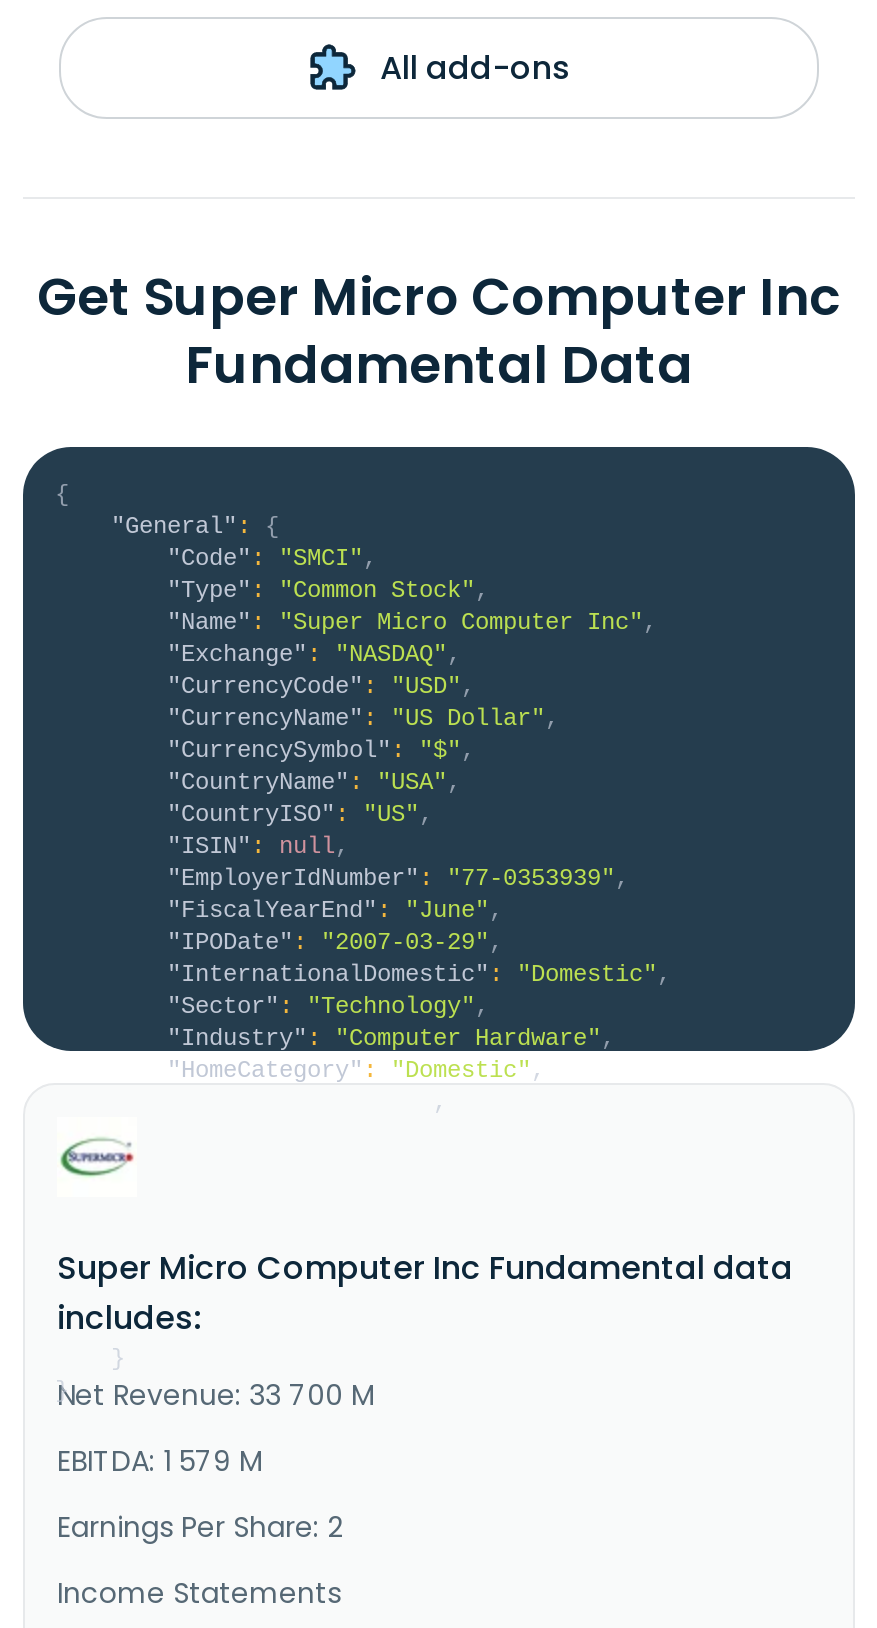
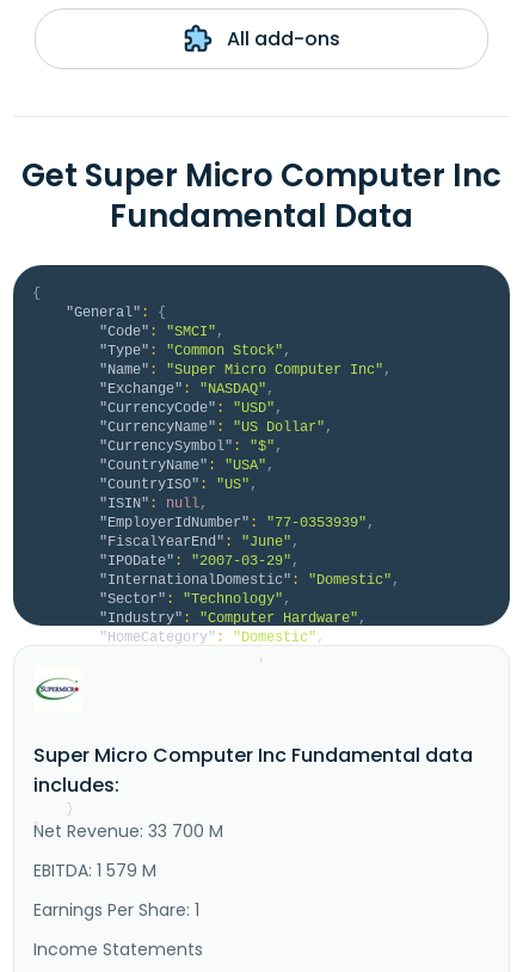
- Earnings Per Share: 2
+ Earnings Per Share: 1
